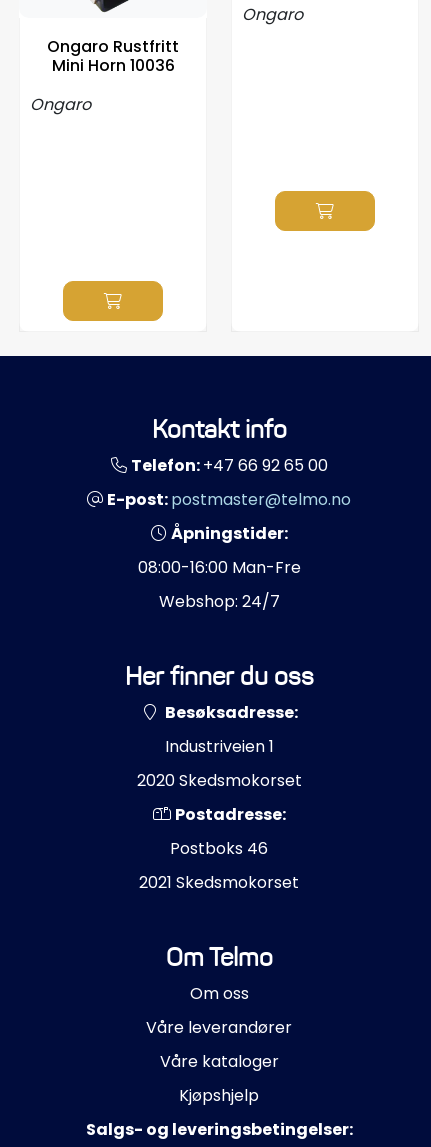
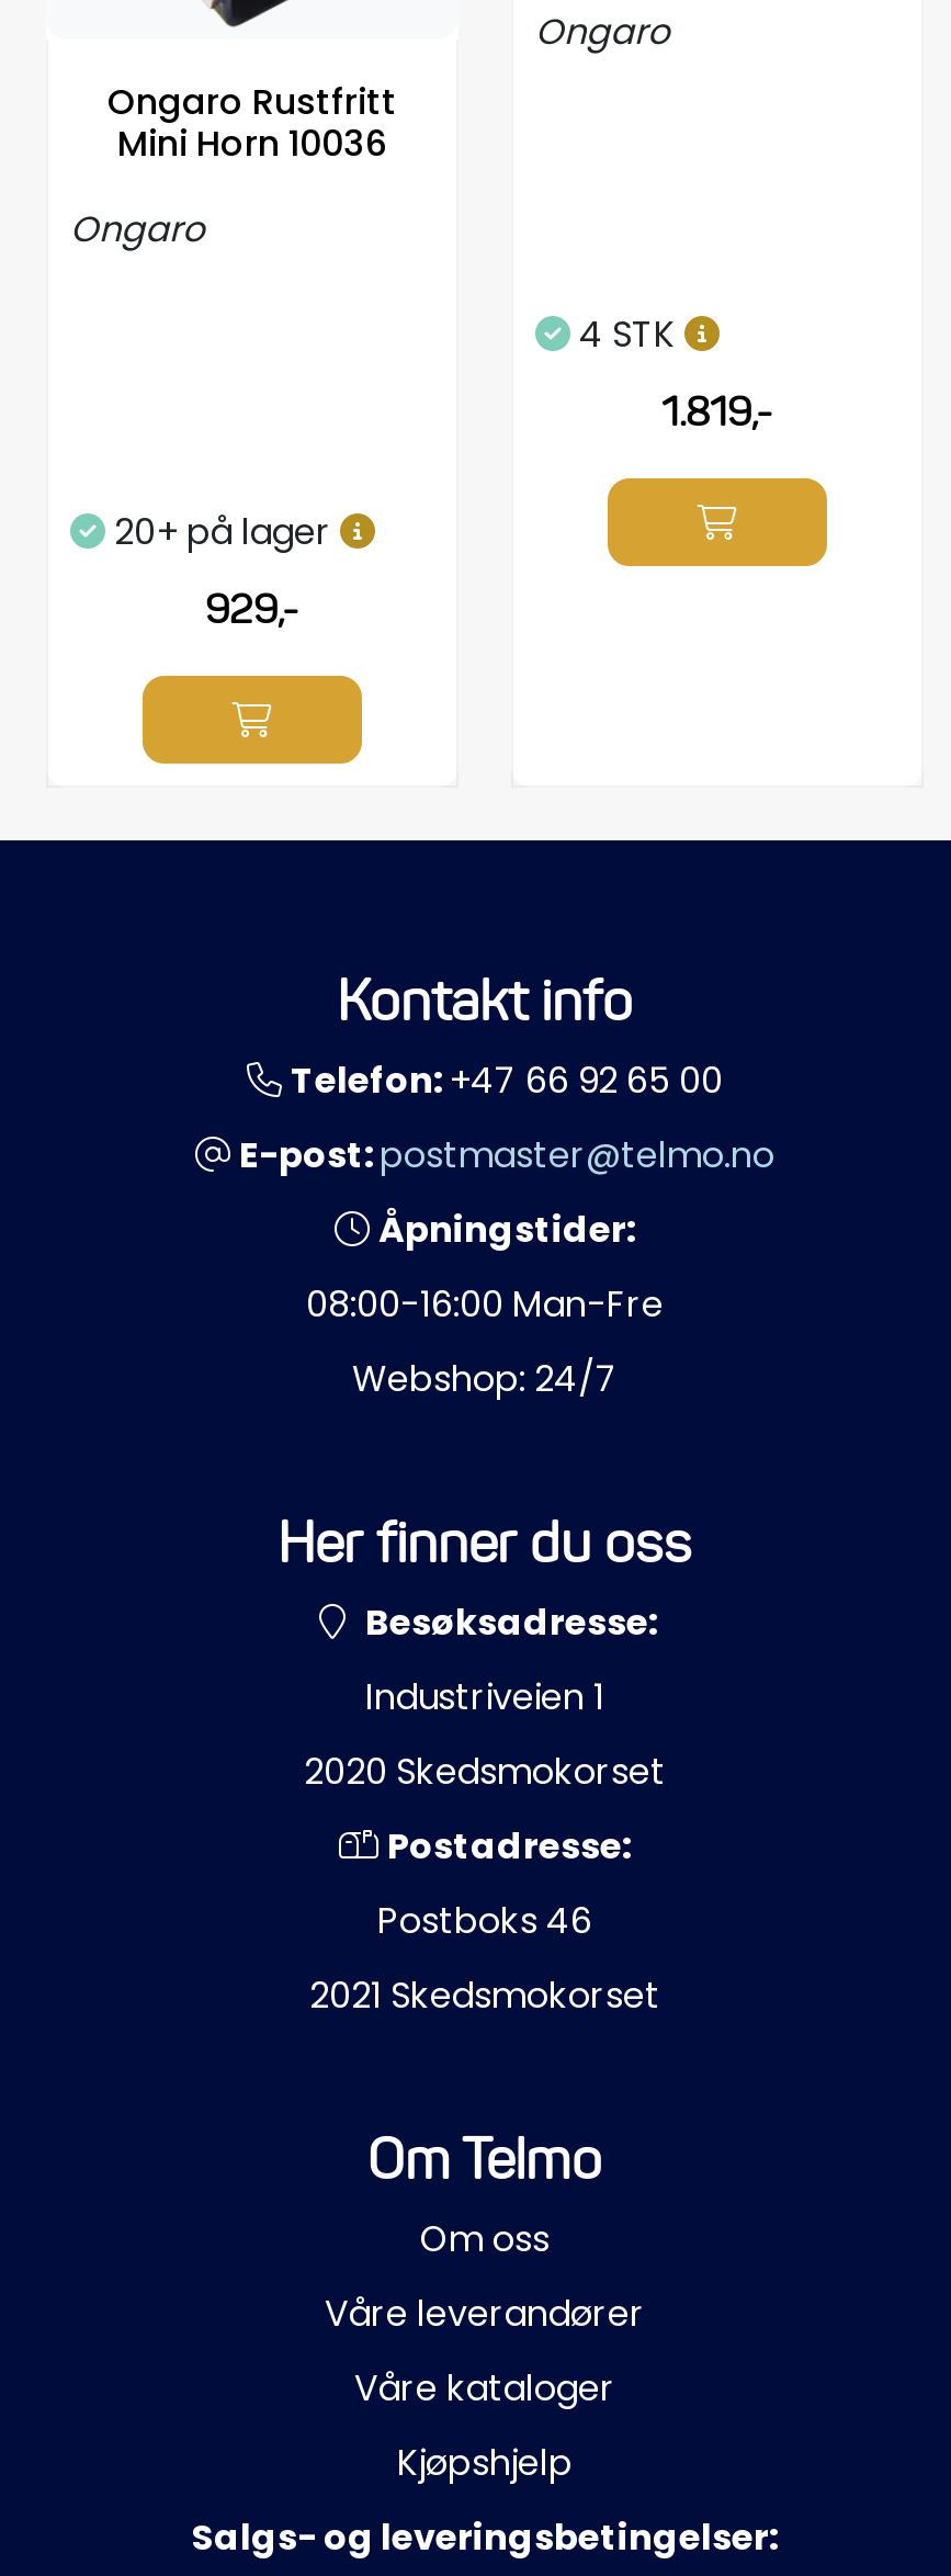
+ 20+ på lager
+ 929,-

+ 4 STK
+ 1.819,-
